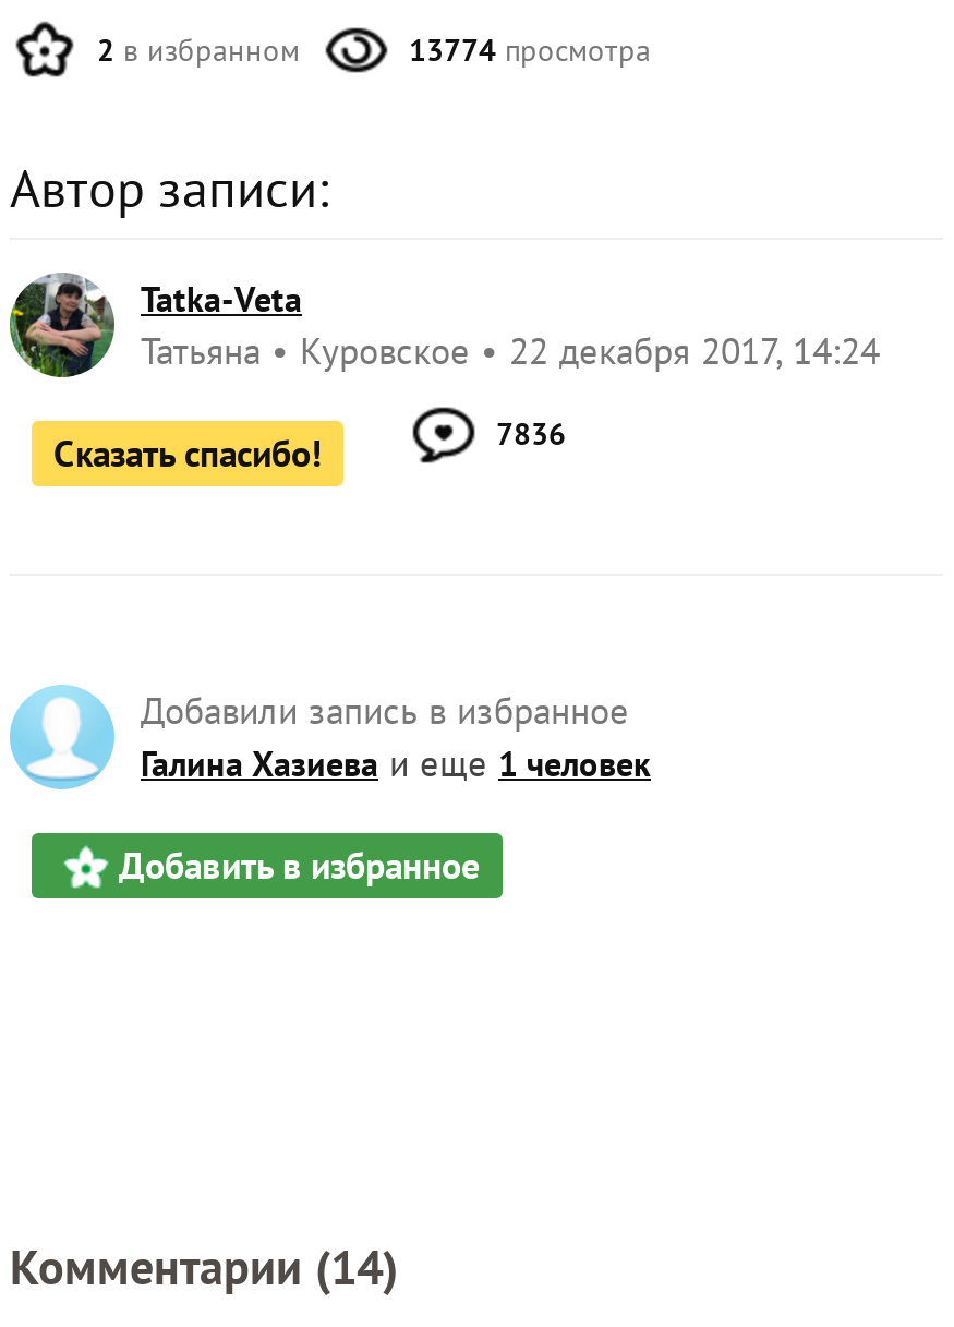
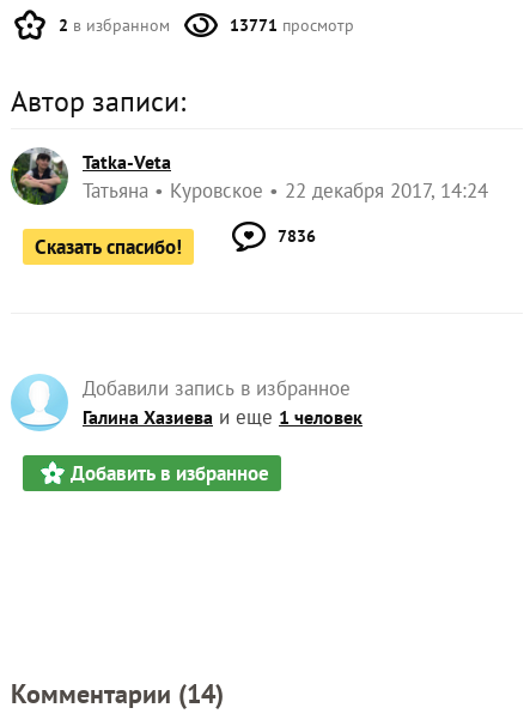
- 13774 просмотра
+ 13771 просмотр
